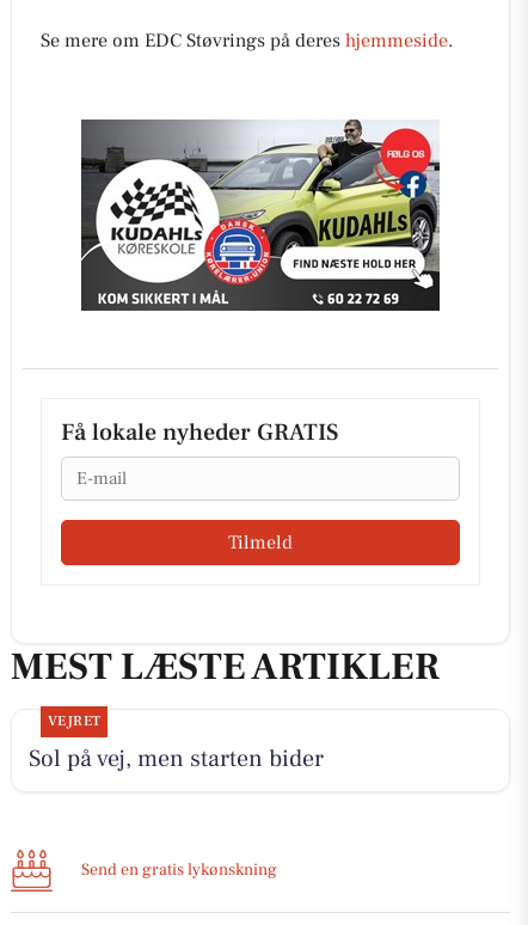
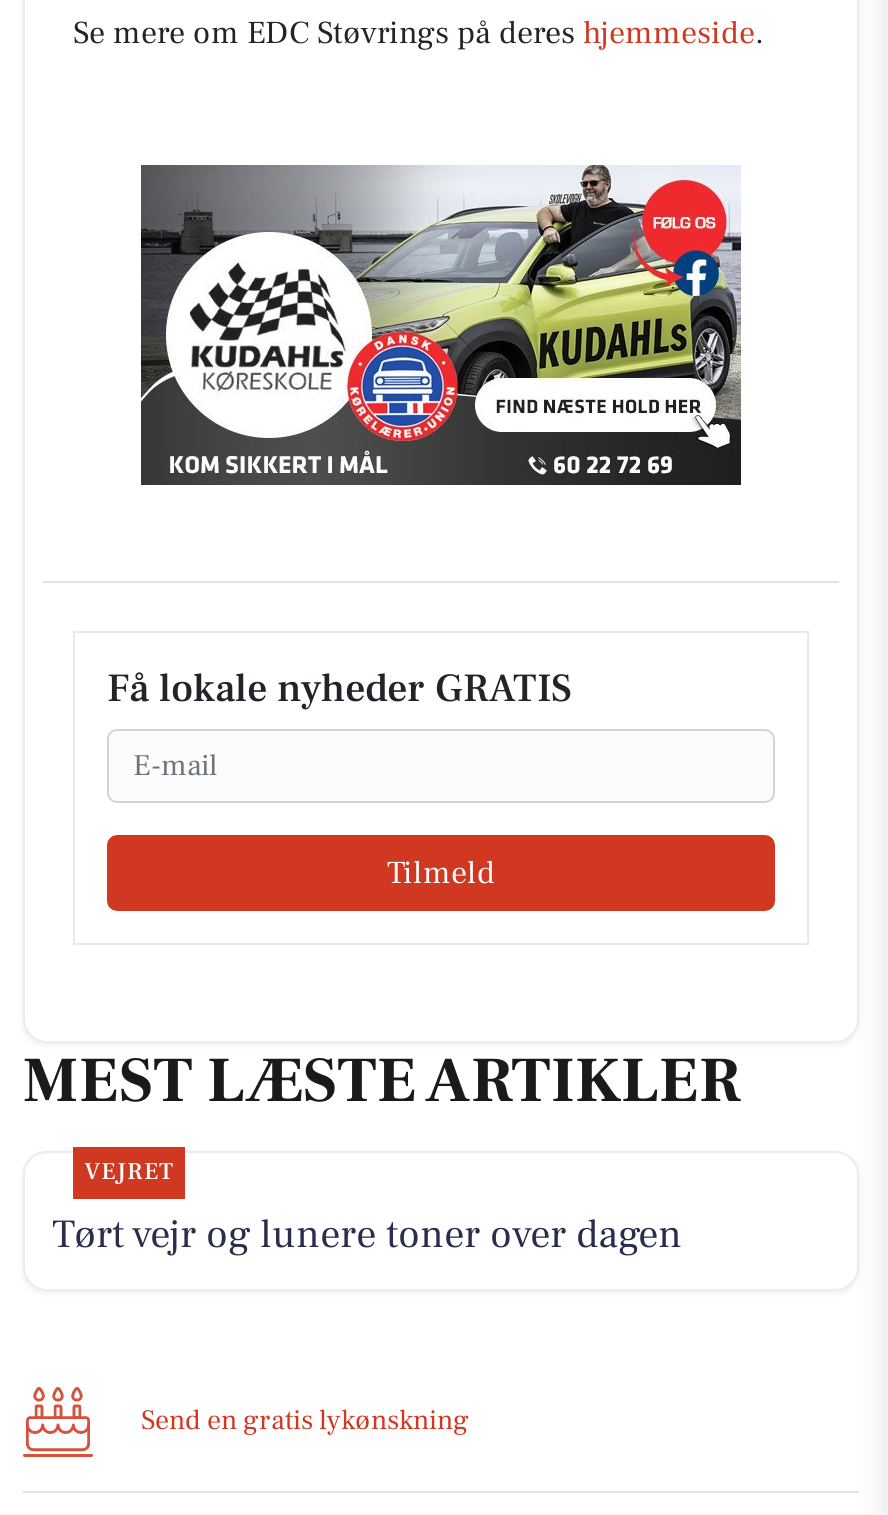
- Sol på vej, men starten bider
+ Tørt vejr og lunere toner over dagen
